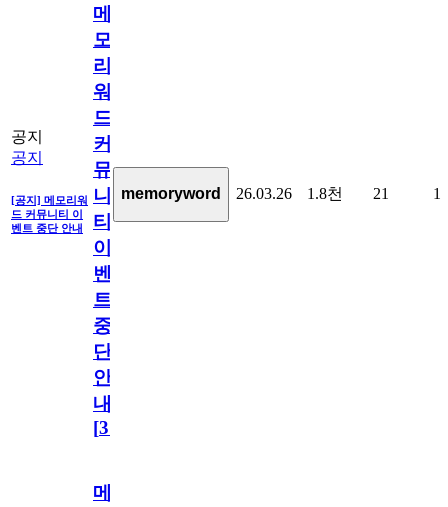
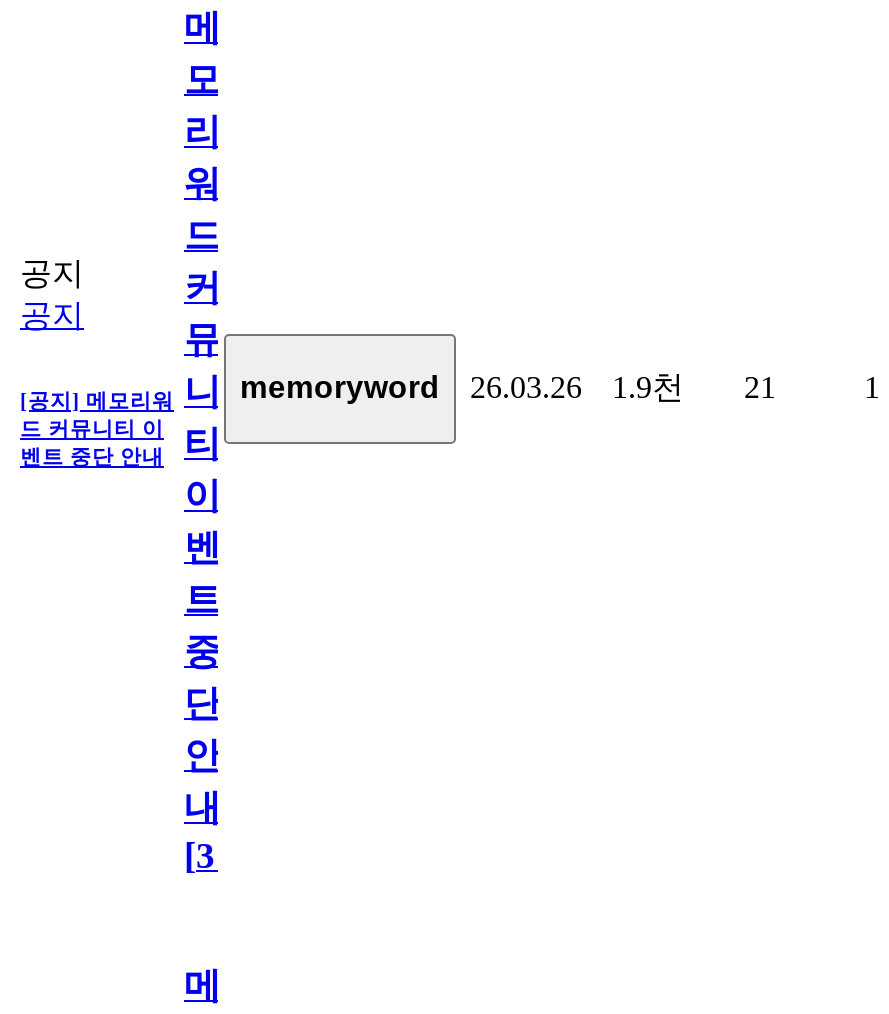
- 1.8천
+ 1.9천
